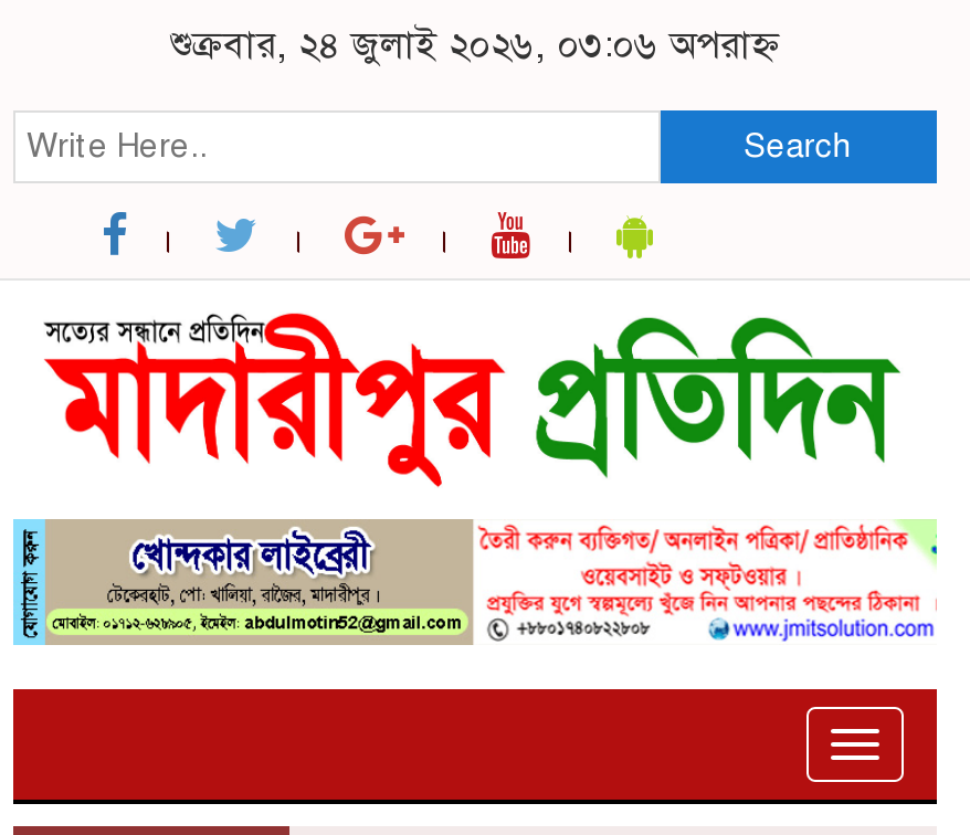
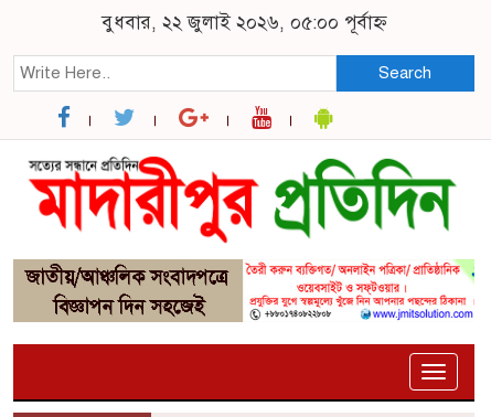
- শুক্রবার, ২৪ জুলাই ২০২৬, ০৩:০৬ অপরাহ্ন
+ বুধবার, ২২ জুলাই ২০২৬, ০৫:০০ পূর্বাহ্ন

- [image]
+ [image]
